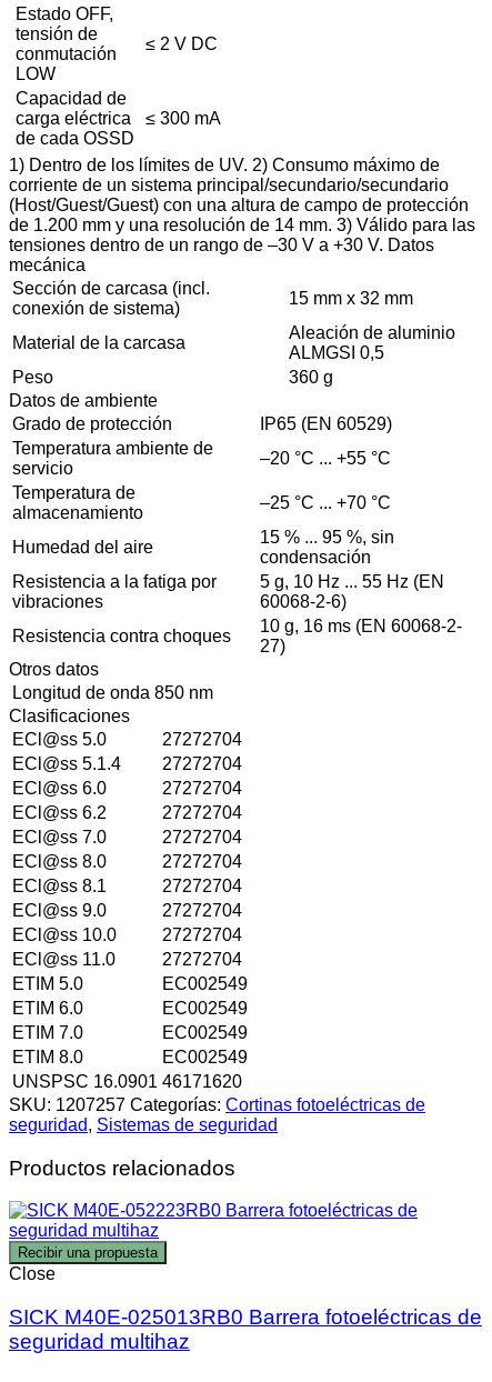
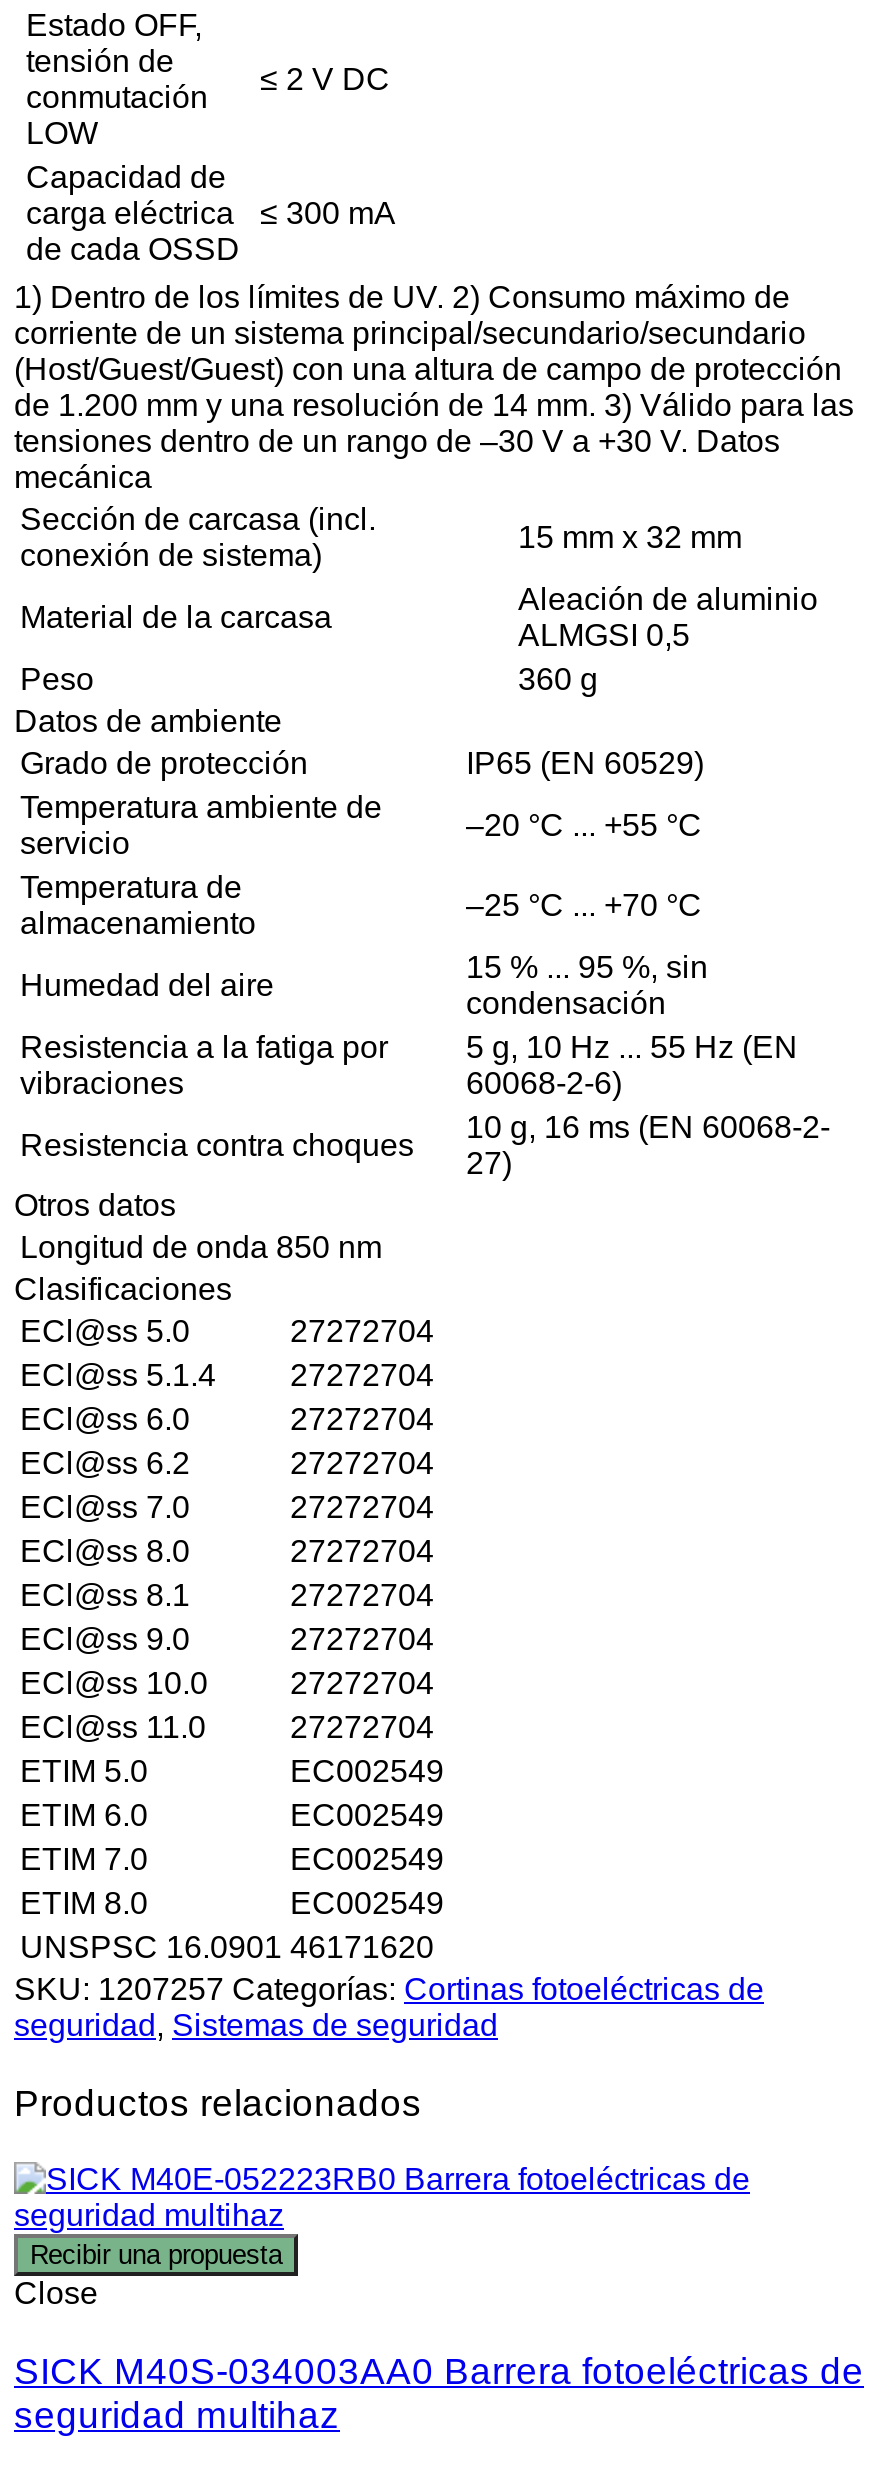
- SICK M40E-025013RB0 Barrera fotoeléctricas de
+ SICK M40S-034003AA0 Barrera fotoeléctricas de
